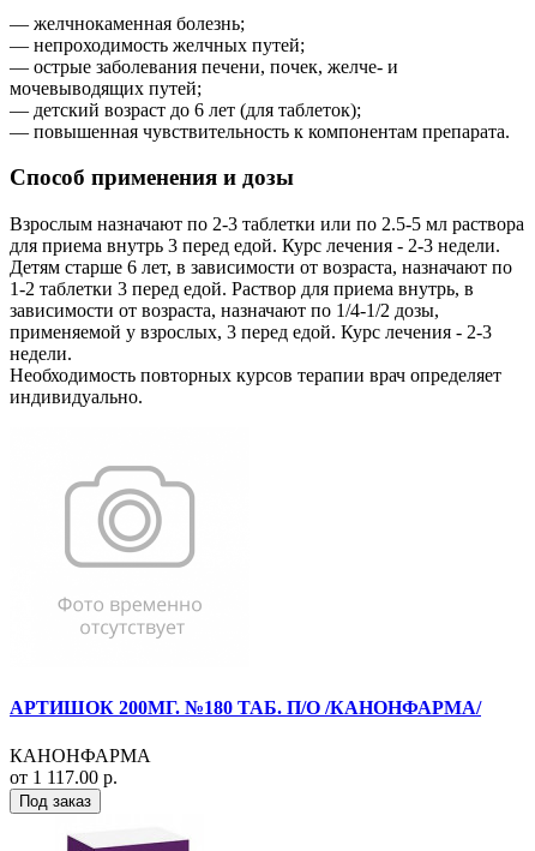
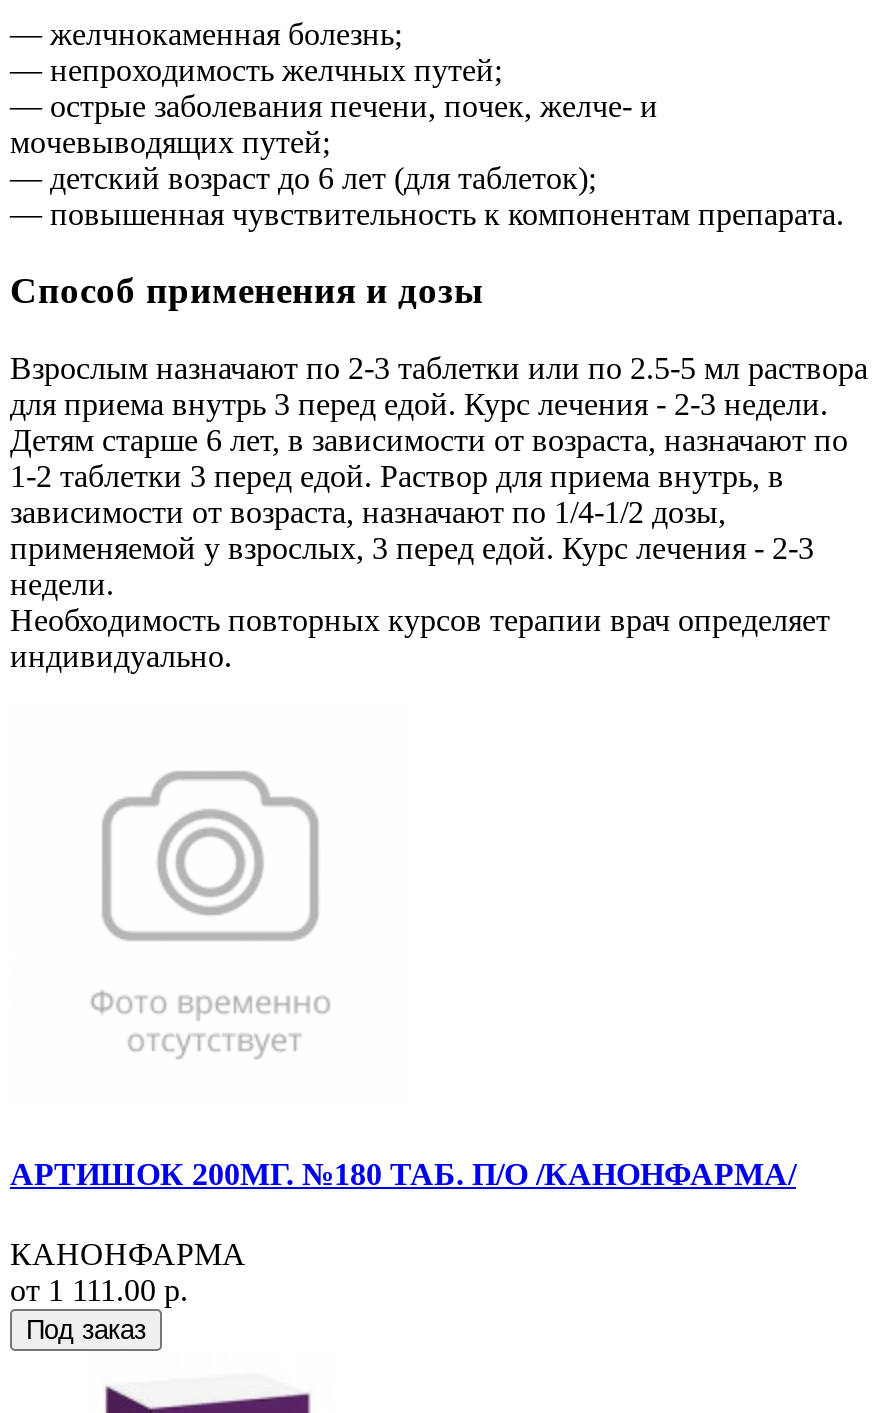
- от 1 117.00 р.
+ от 1 111.00 р.
